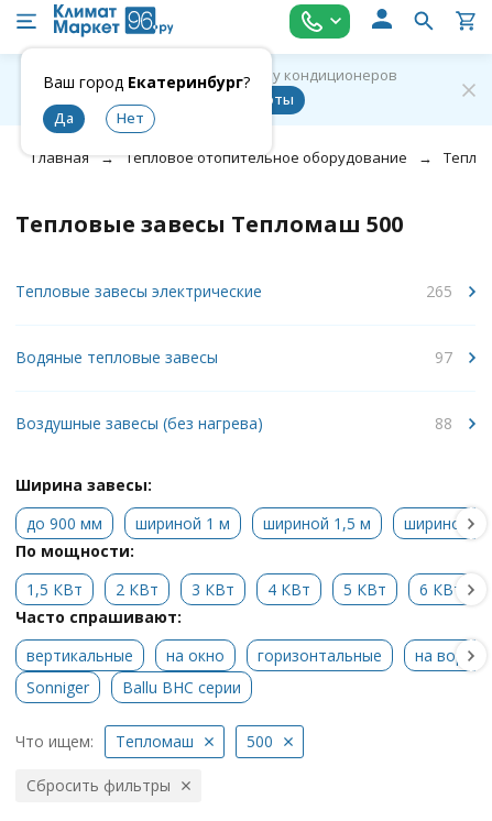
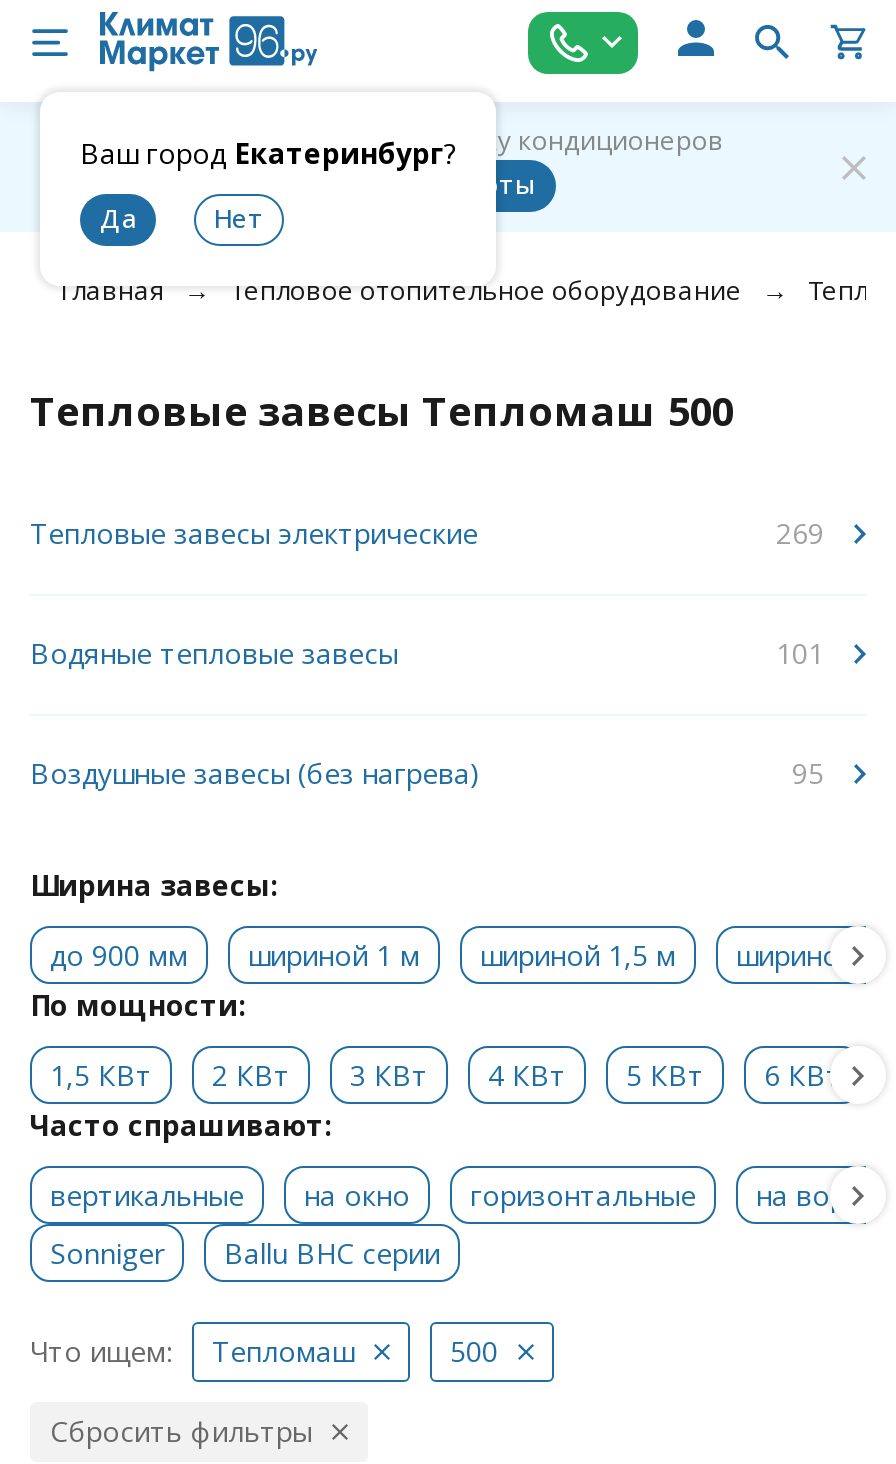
- 265
+ 269

- 97
+ 101

- 88
+ 95
